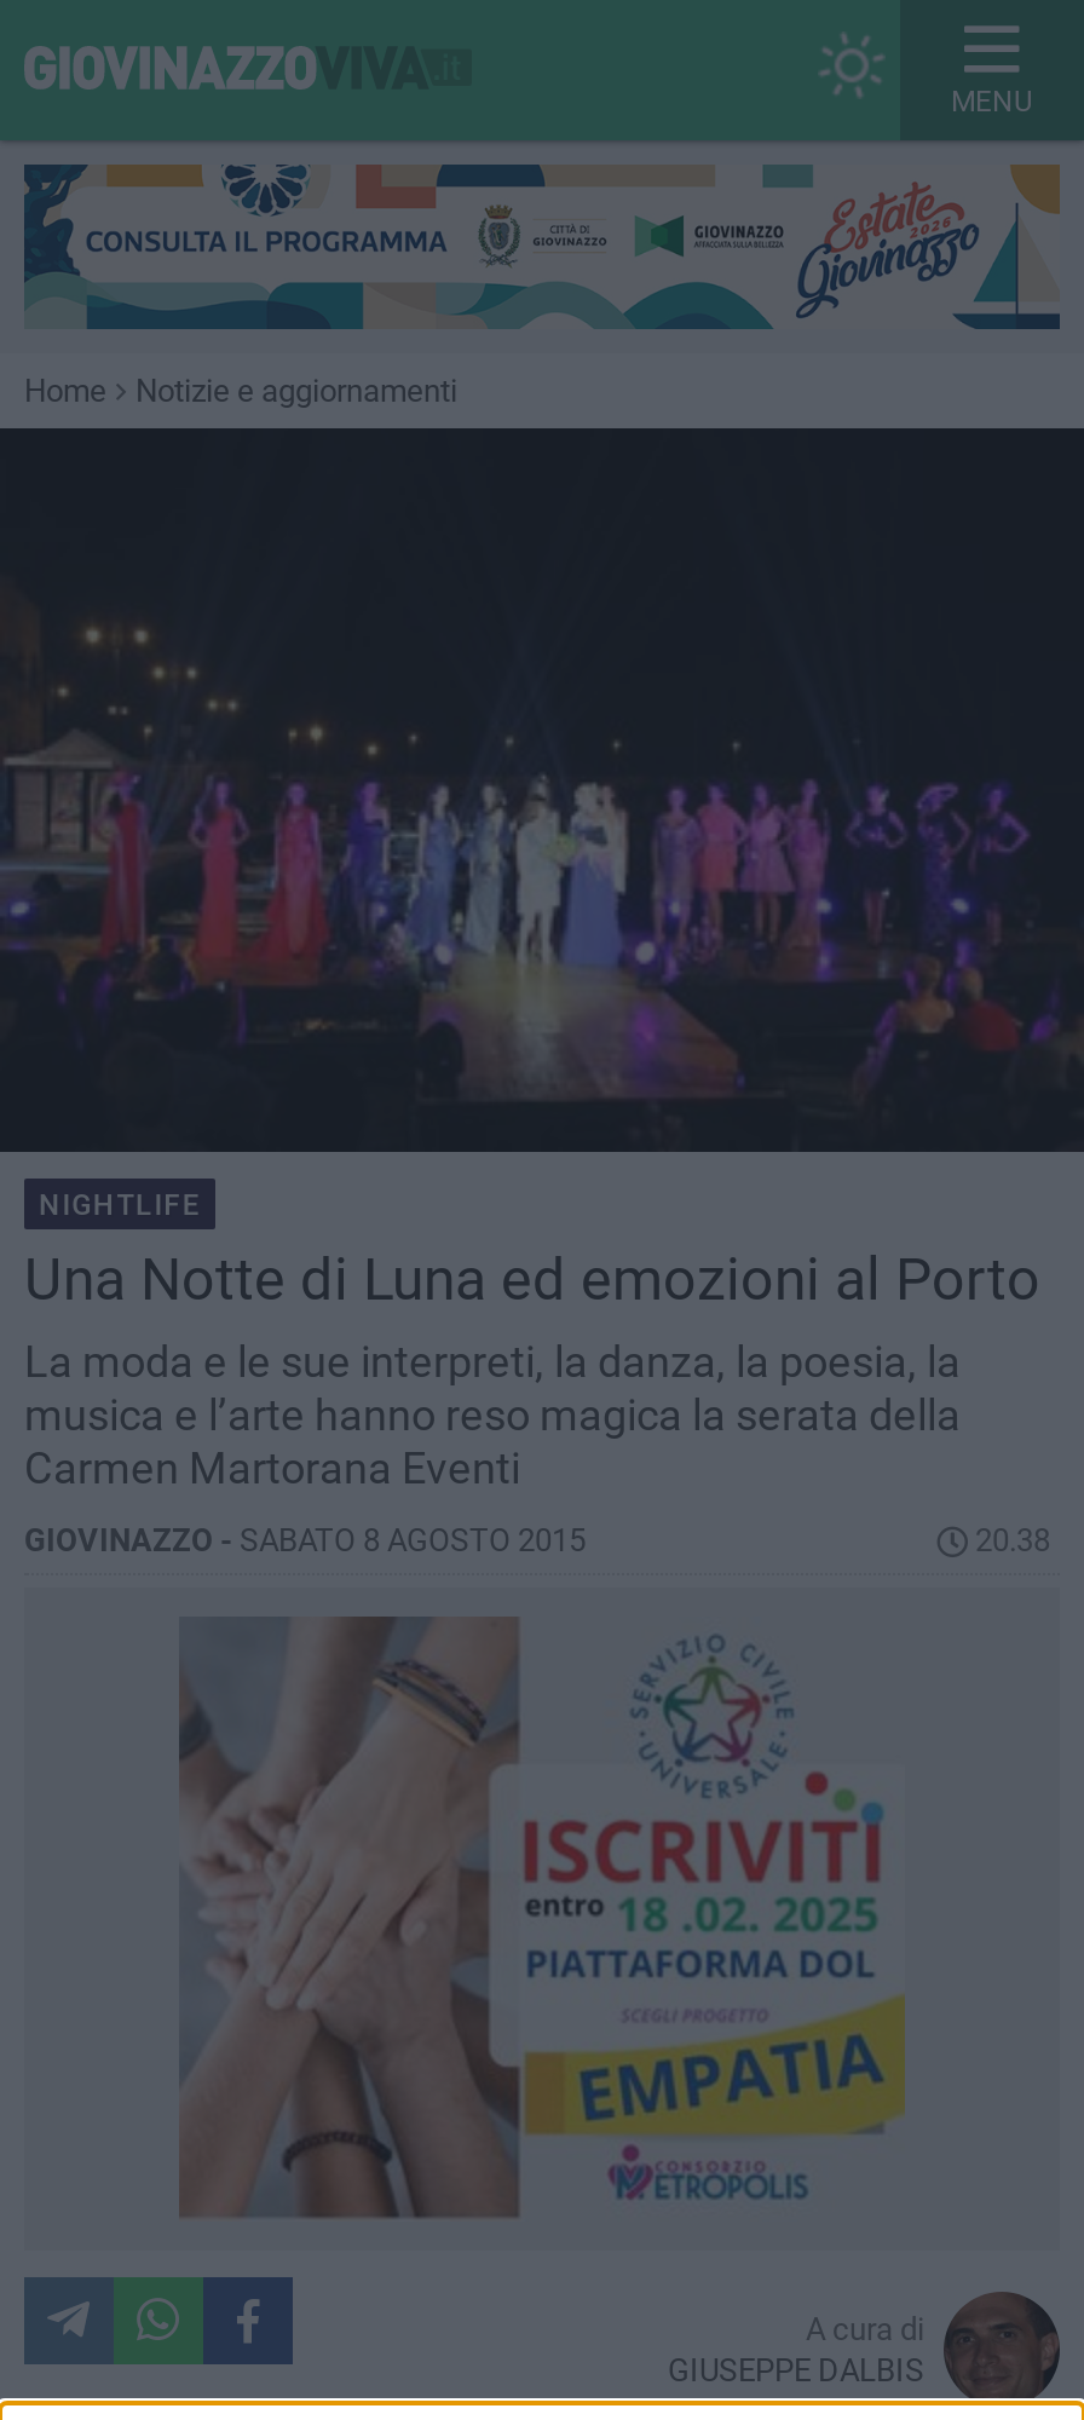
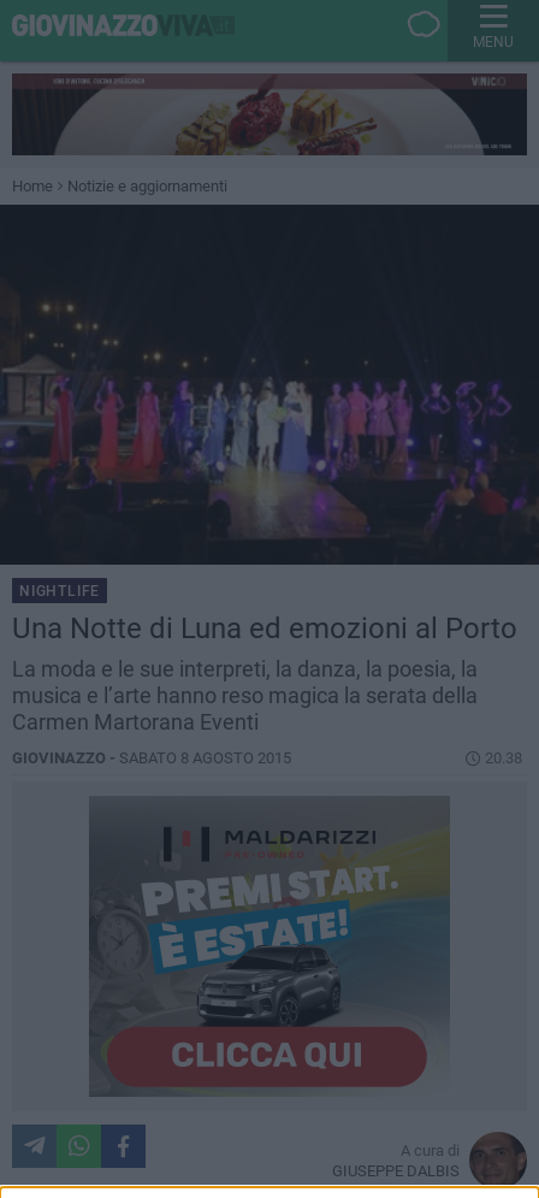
- [image]
+ [image]

- [image]
+ [image]
